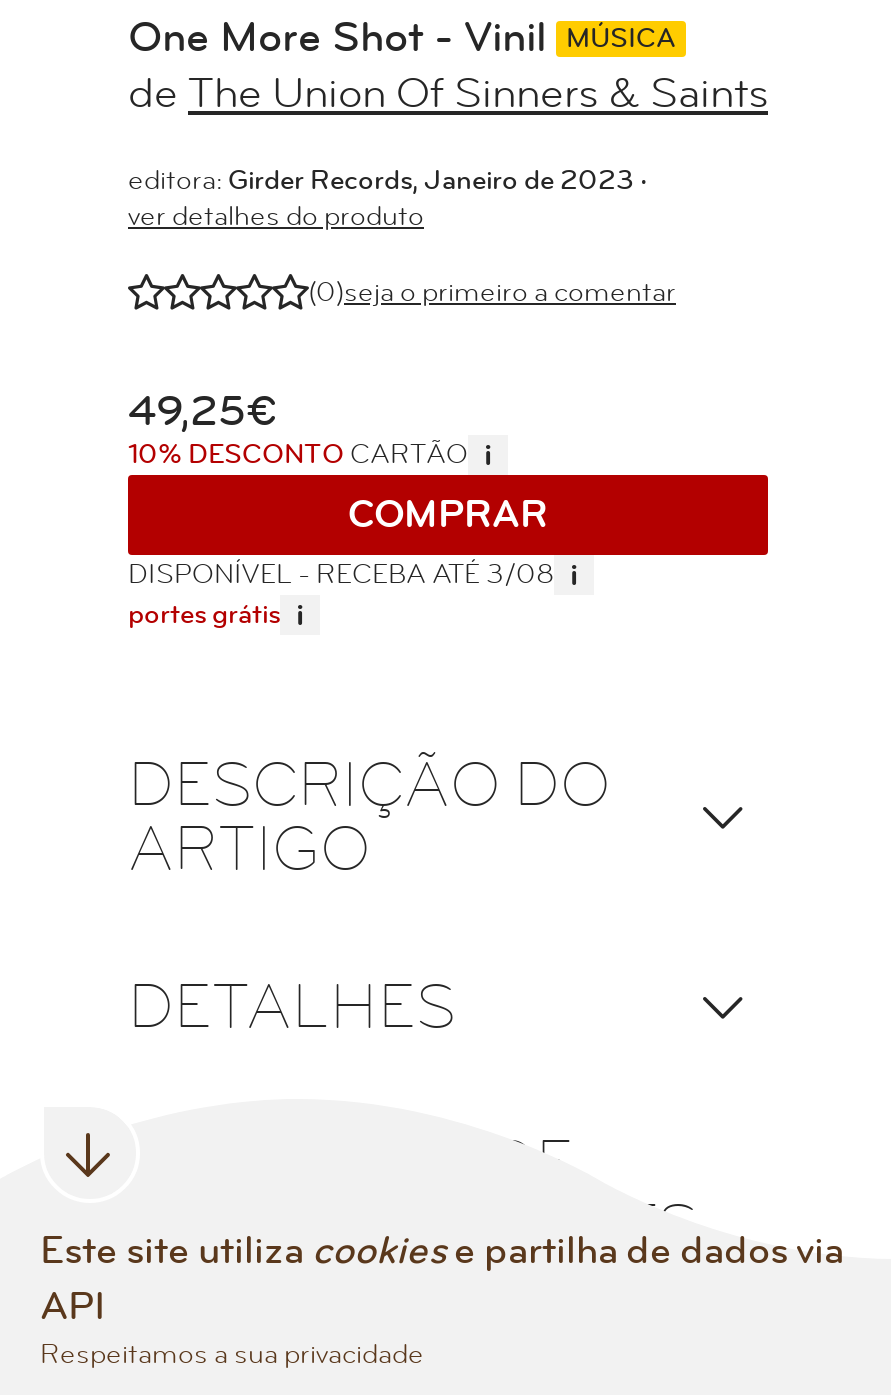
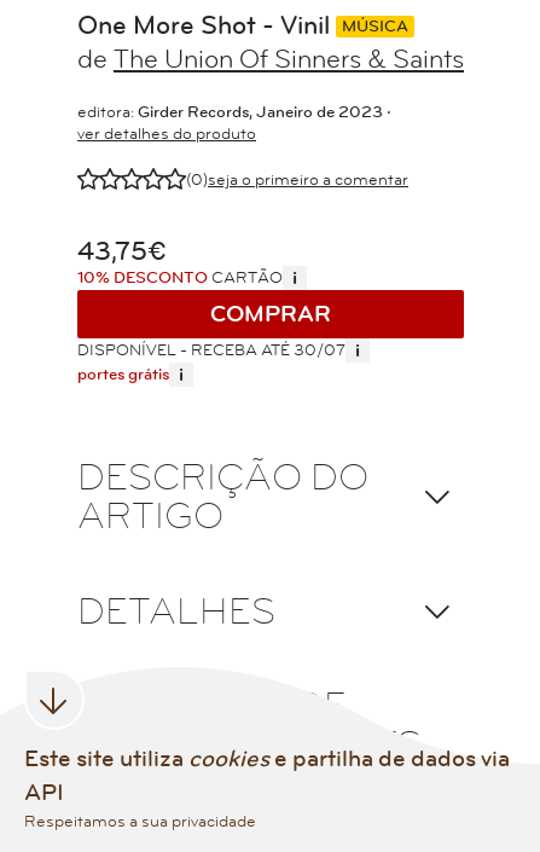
- 49,25€
+ 43,75€

- DISPONÍVEL - RECEBA ATÉ 3/08 i
+ DISPONÍVEL - RECEBA ATÉ 30/07 i
